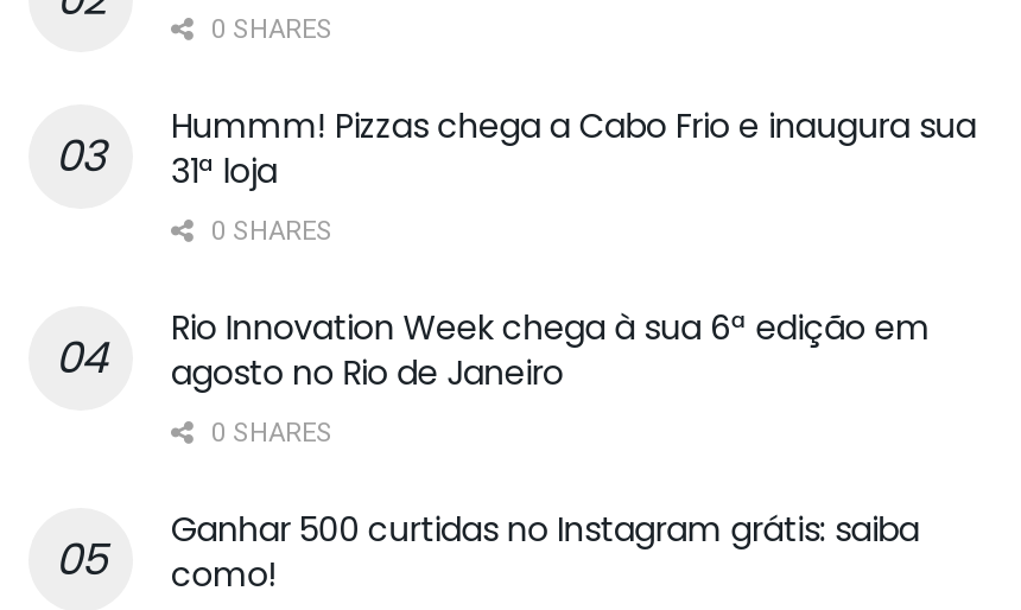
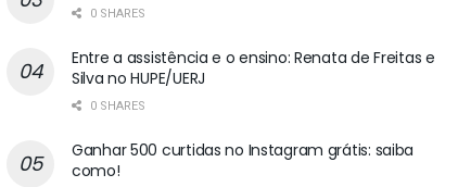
- Hummm! Pizzas chega a Cabo Frio e inaugura sua
- 31ª loja
- 0 SHARES
- Rio Innovation Week chega à sua 6ª edição em
- agosto no Rio de Janeiro
+ Entre a assistência e o ensino: Renata de Freitas e
+ Silva no HUPE/UERJ
